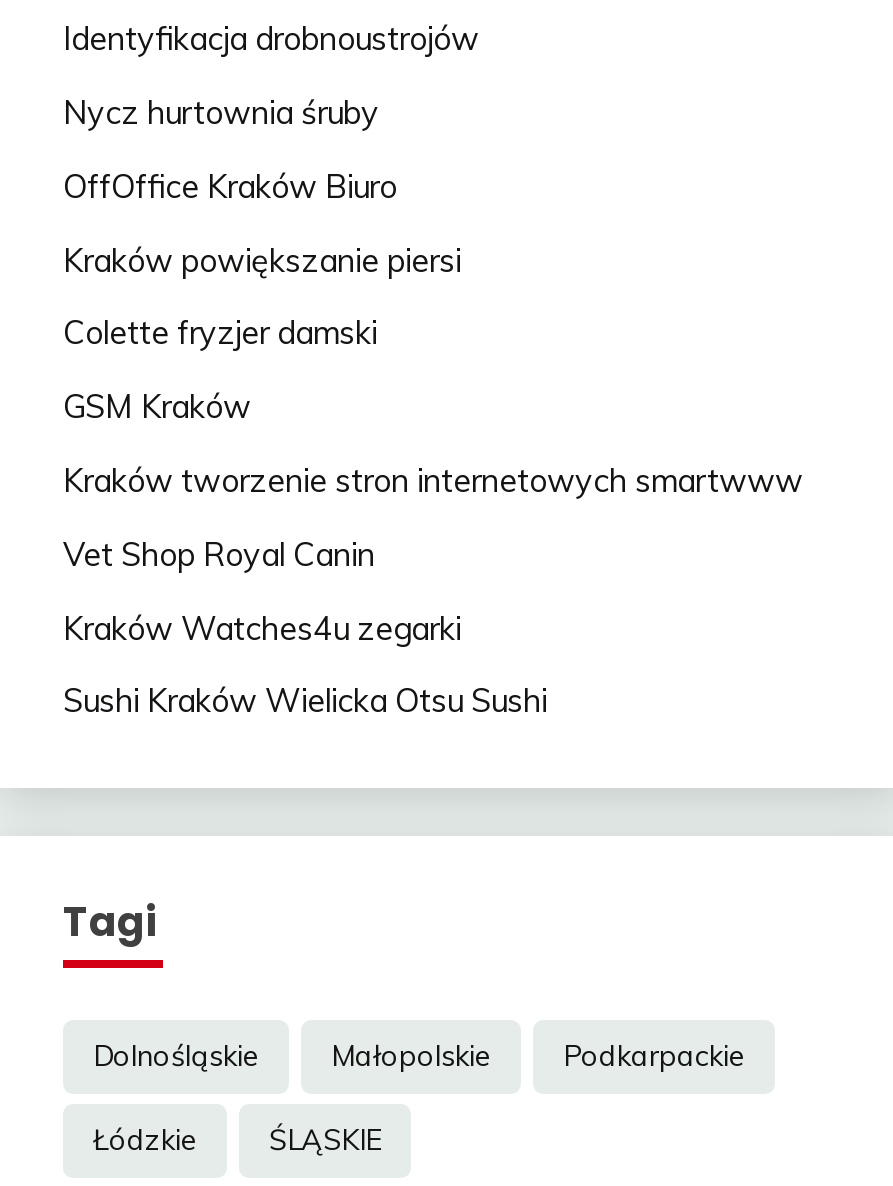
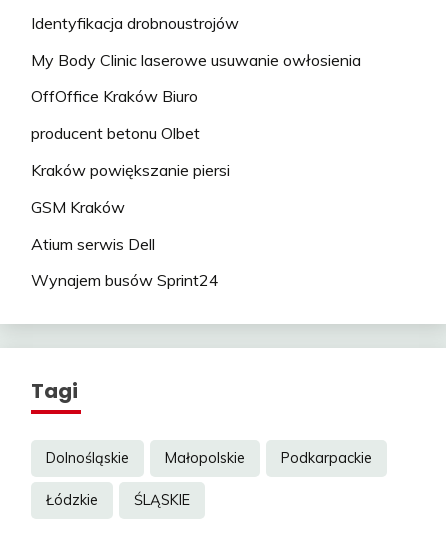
- Nycz hurtownia śruby
+ My Body Clinic laserowe usuwanie owłosienia

+ producent betonu Olbet

moved down: Kraków powiększanie piersi

- Colette fryzjer damski

- Kraków tworzenie stron internetowych smartwww
- Vet Shop Royal Canin
- Kraków Watches4u zegarki
- Sushi Kraków Wielicka Otsu Sushi
+ Atium serwis Dell
+ Wynajem busów Sprint24
